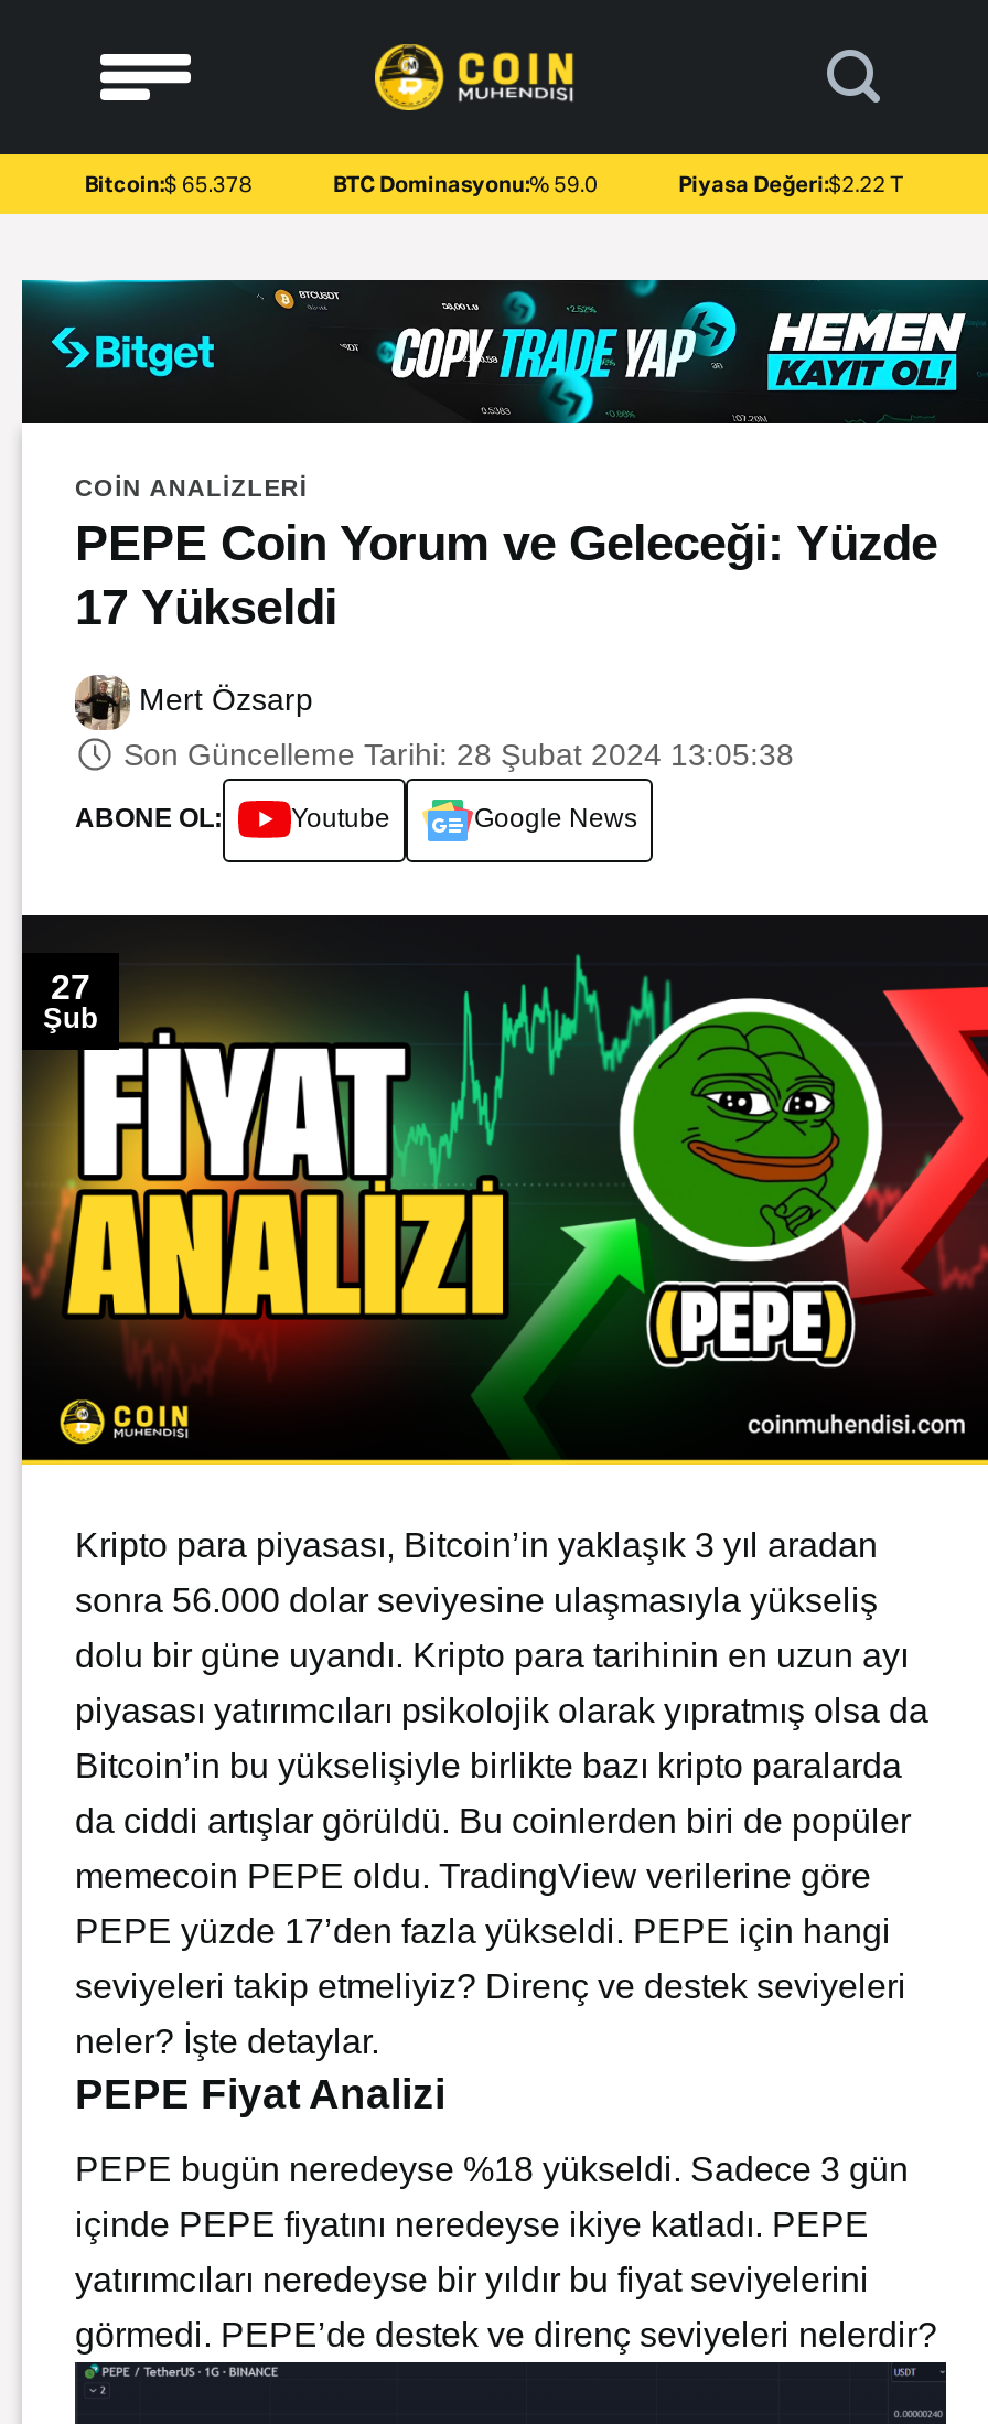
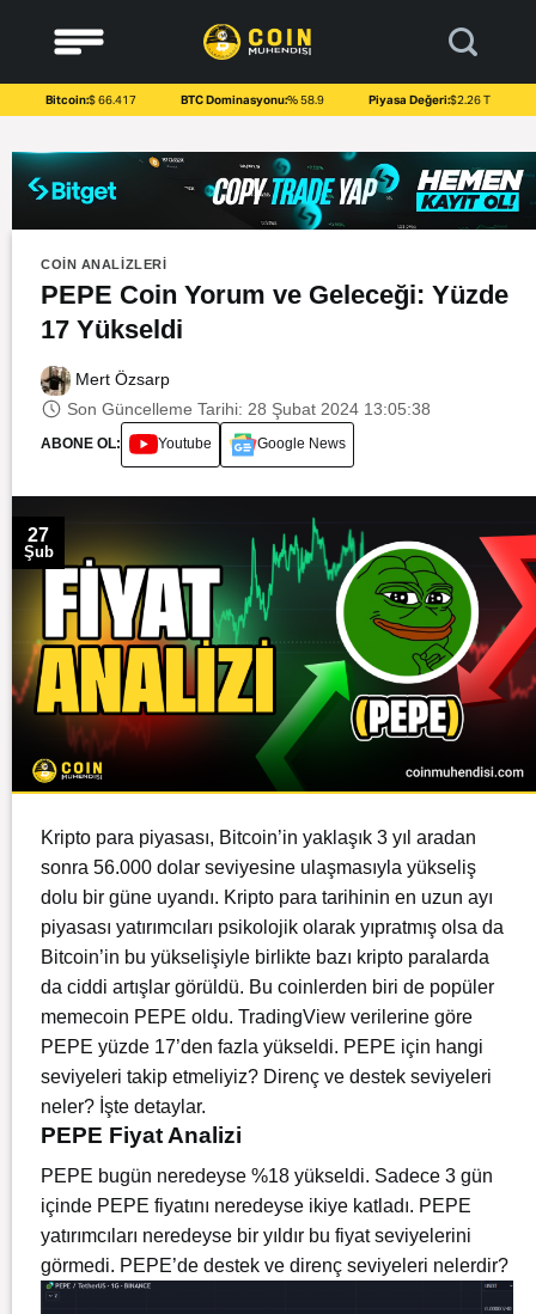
- Bitcoin:$ 65.378
+ Bitcoin:$ 66.417

- BTC Dominasyonu:% 59.0
+ BTC Dominasyonu:% 58.9

- Piyasa Değeri:$2.22 T
+ Piyasa Değeri:$2.26 T
